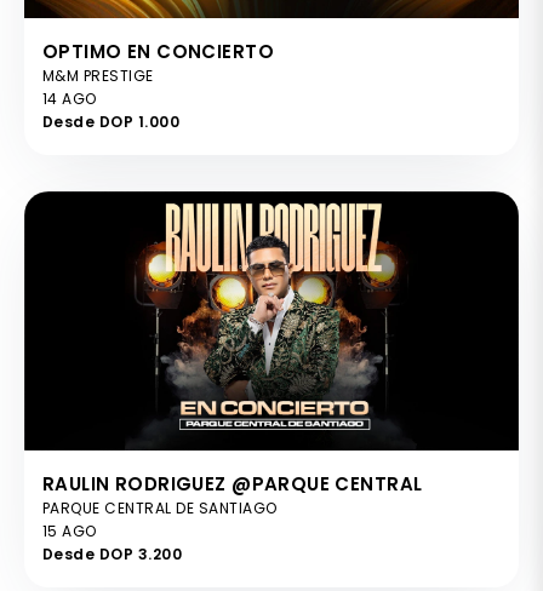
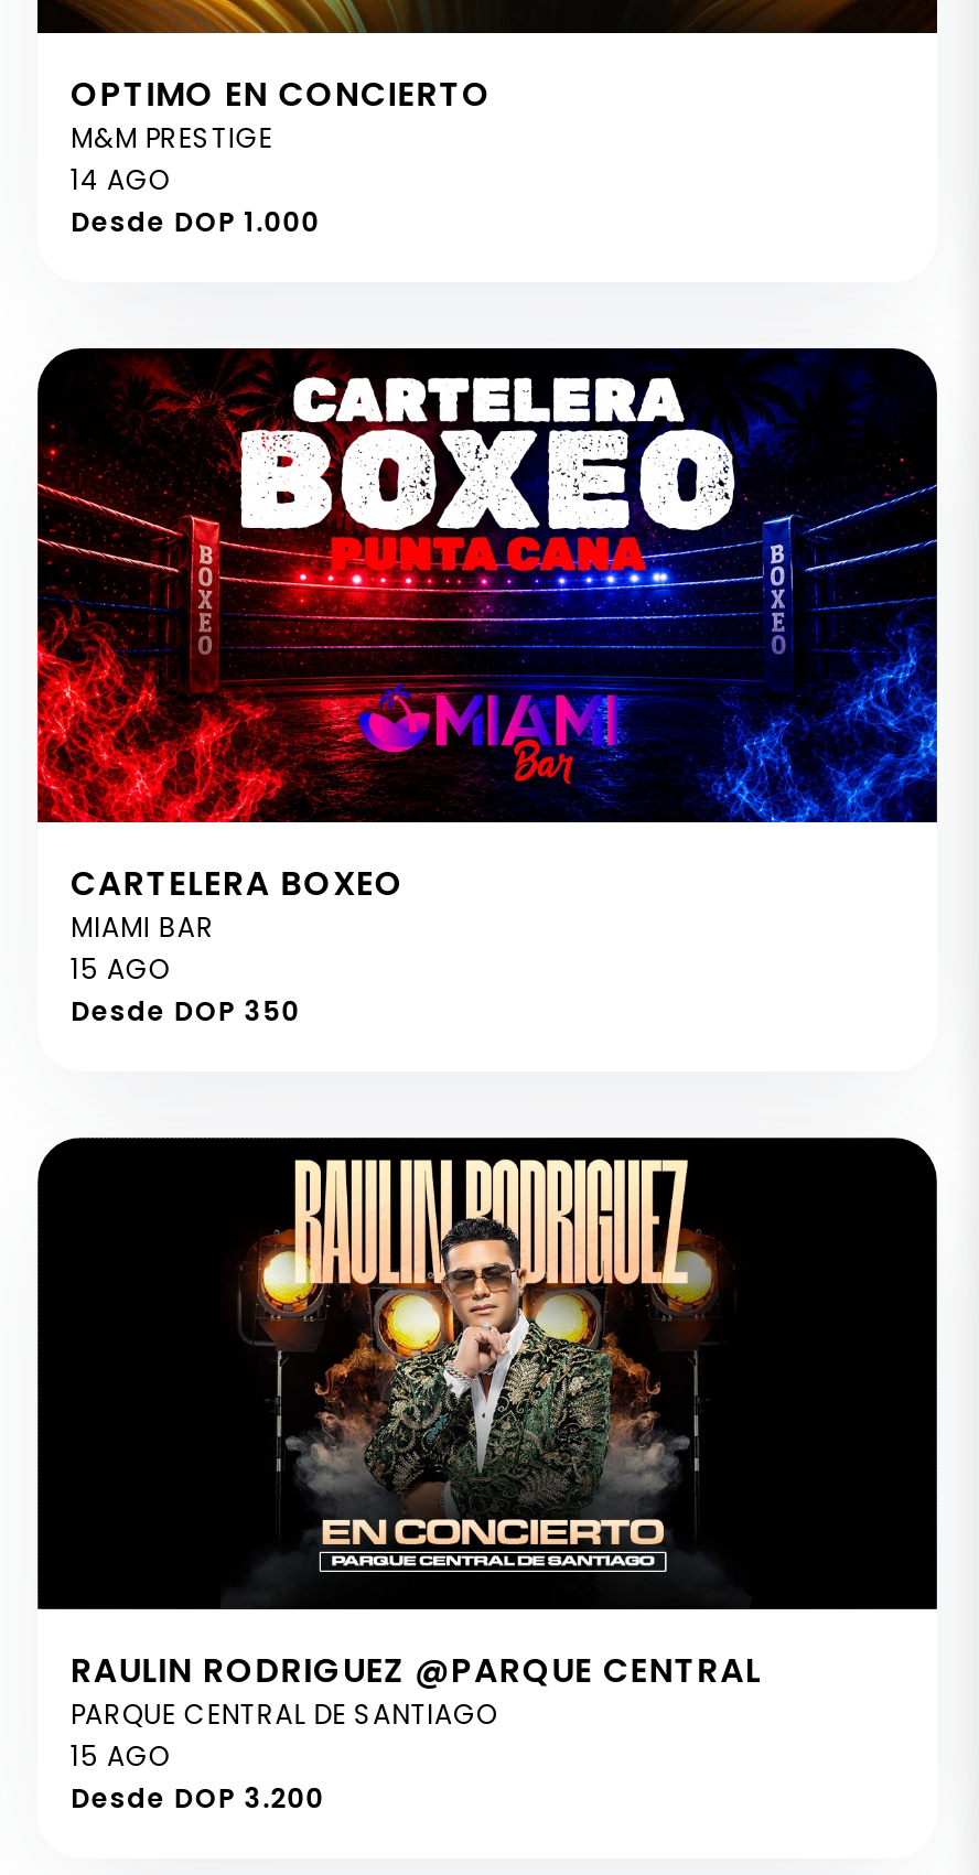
+ [image]
+ CARTELERA BOXEO
+ MIAMI BAR
+ 15 AGO
+ Desde DOP 350
